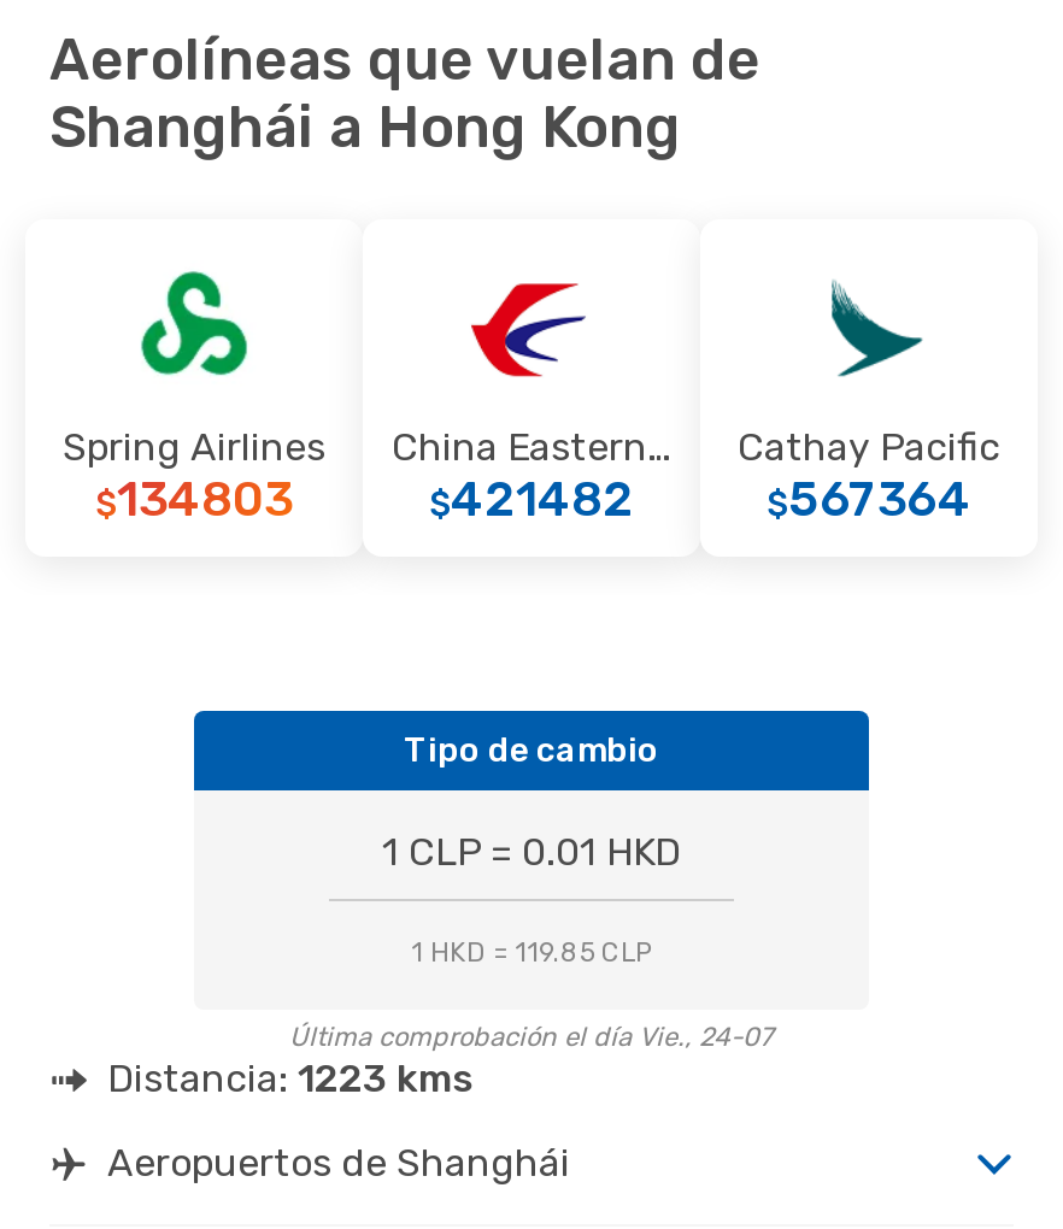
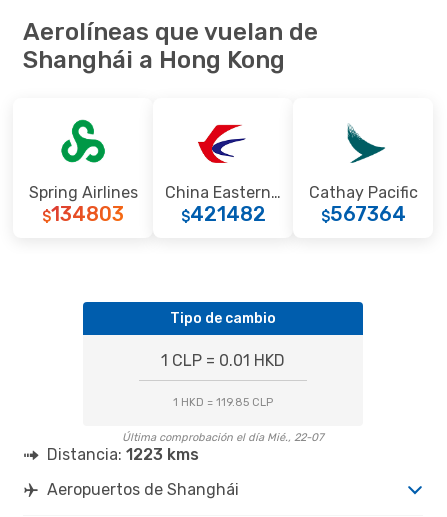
- Última comprobación el día Vie., 24-07
+ Última comprobación el día Mié., 22-07
